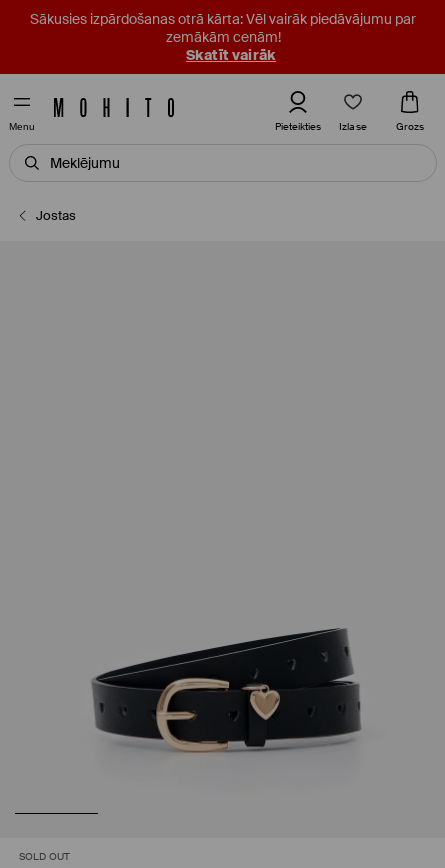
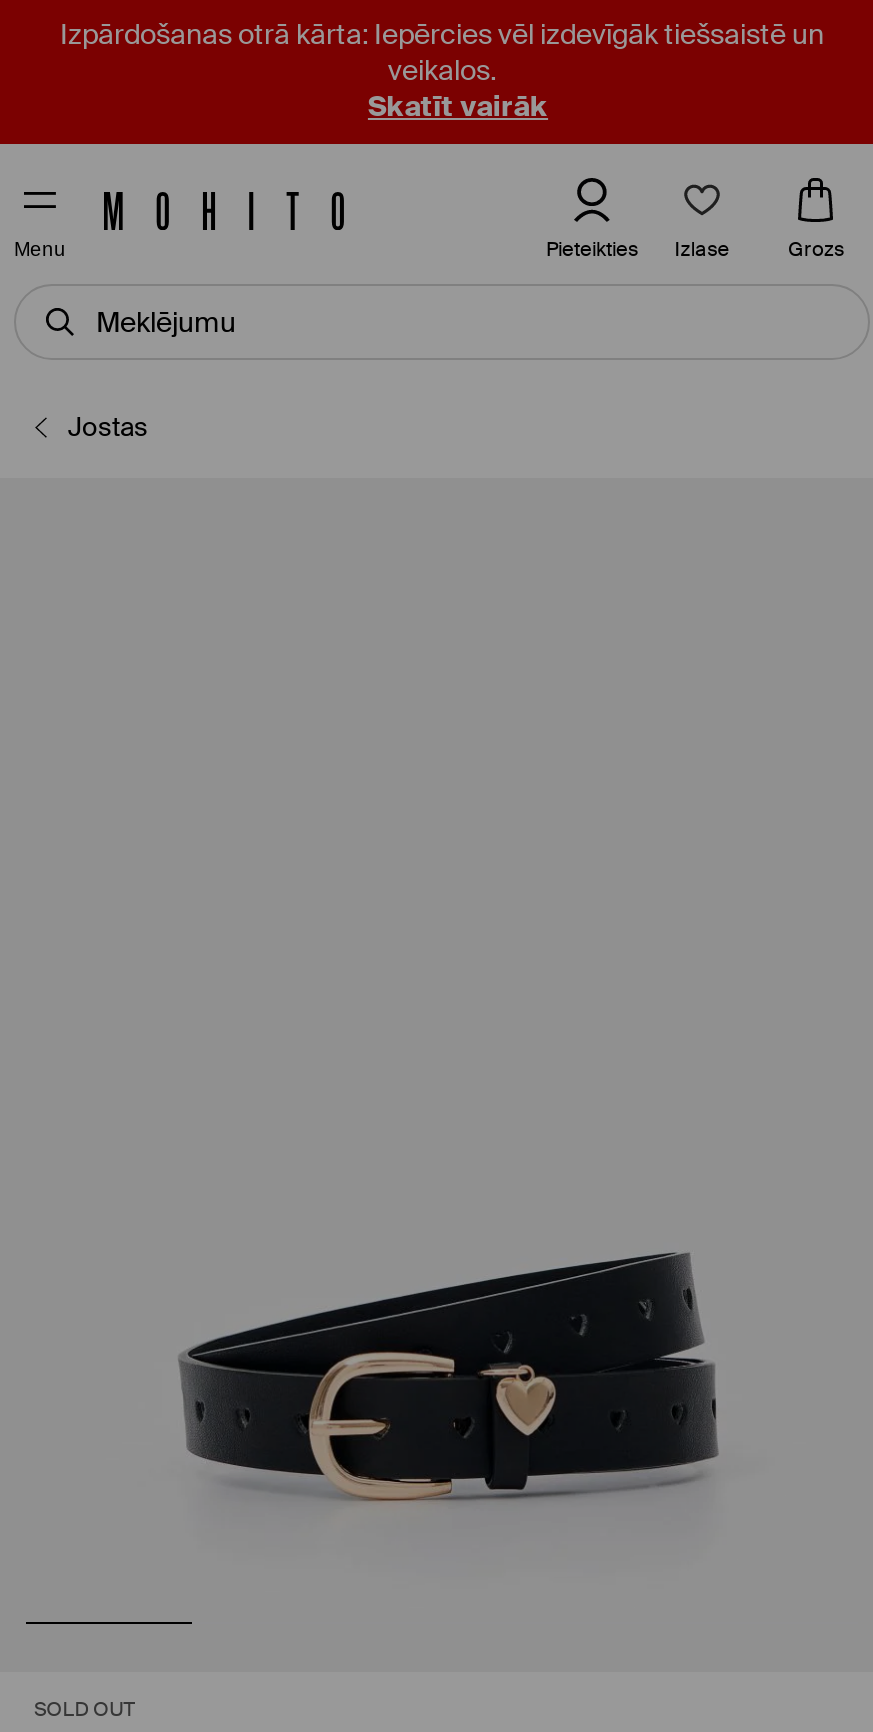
- Sākusies izpārdošanas otrā kārta: Vēl vairāk piedāvājumu par
- zemākām cenām!
+ Izpārdošanas otrā kārta: Iepērcies vēl izdevīgāk tiešsaistē un
+ veikalos.
